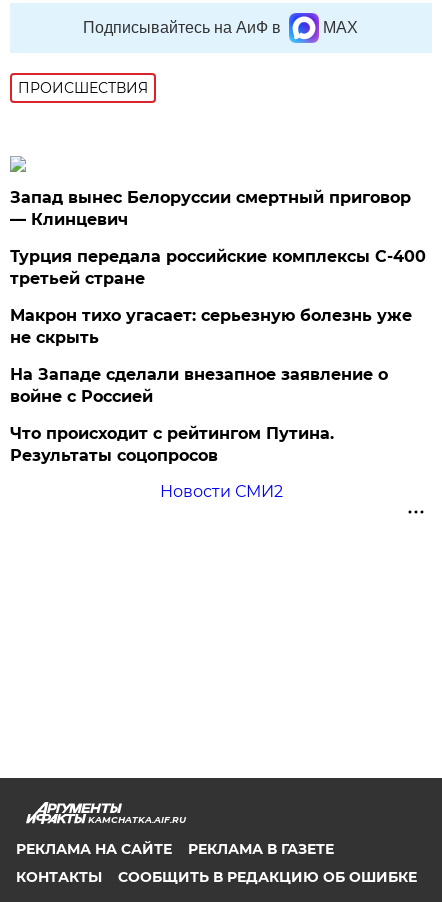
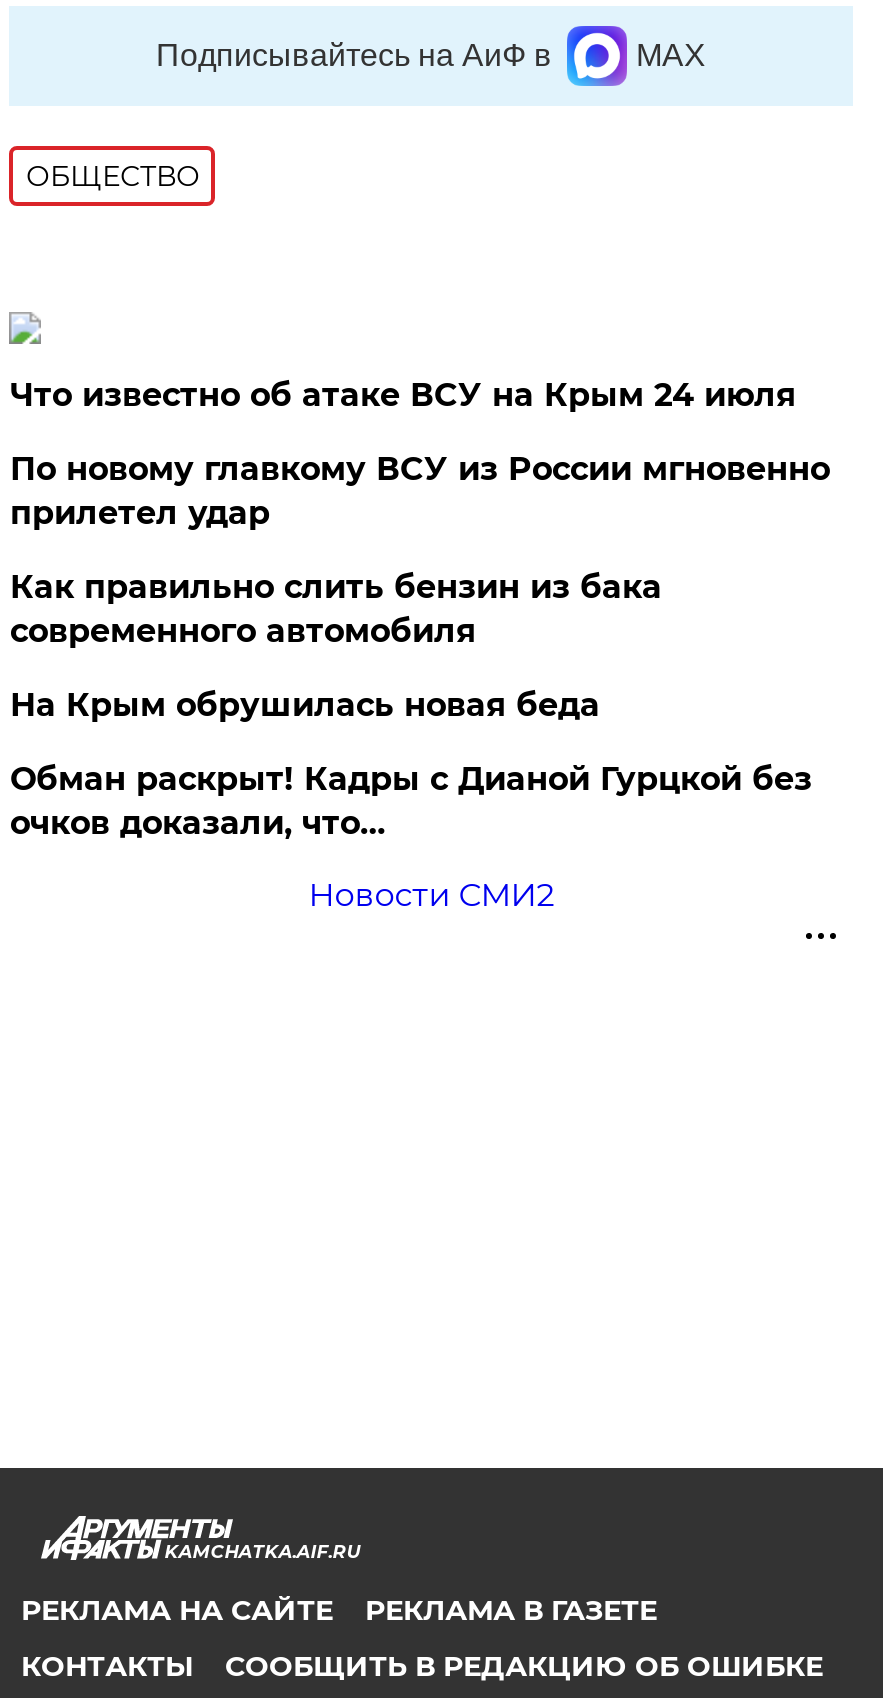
- ПРОИСШЕСТВИЯ
+ ОБЩЕСТВО

- Запад вынес Белоруссии смертный приговор
- — Клинцевич
+ Что известно об атаке ВСУ на Крым 24 июля

- Турция передала российские комплексы С-400
- третьей стране
+ По новому главкому ВСУ из России мгновенно
+ прилетел удар

- Макрон тихо угасает: серьезную болезнь уже
- не скрыть
+ Как правильно слить бензин из бака
+ современного автомобиля

- На Западе сделали внезапное заявление о
- войне с Россией
+ На Крым обрушилась новая беда

- Что происходит с рейтингом Путина.
- Результаты соцопросов
+ Обман раскрыт! Кадры с Дианой Гурцкой без
+ очков доказали, что…
